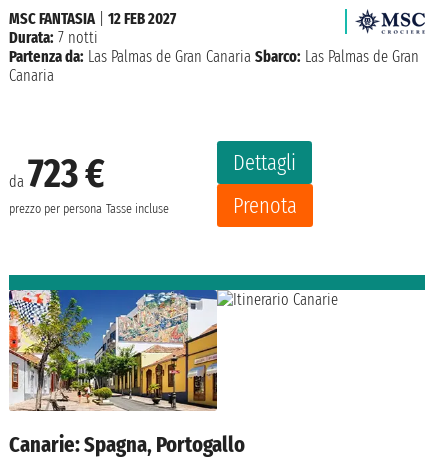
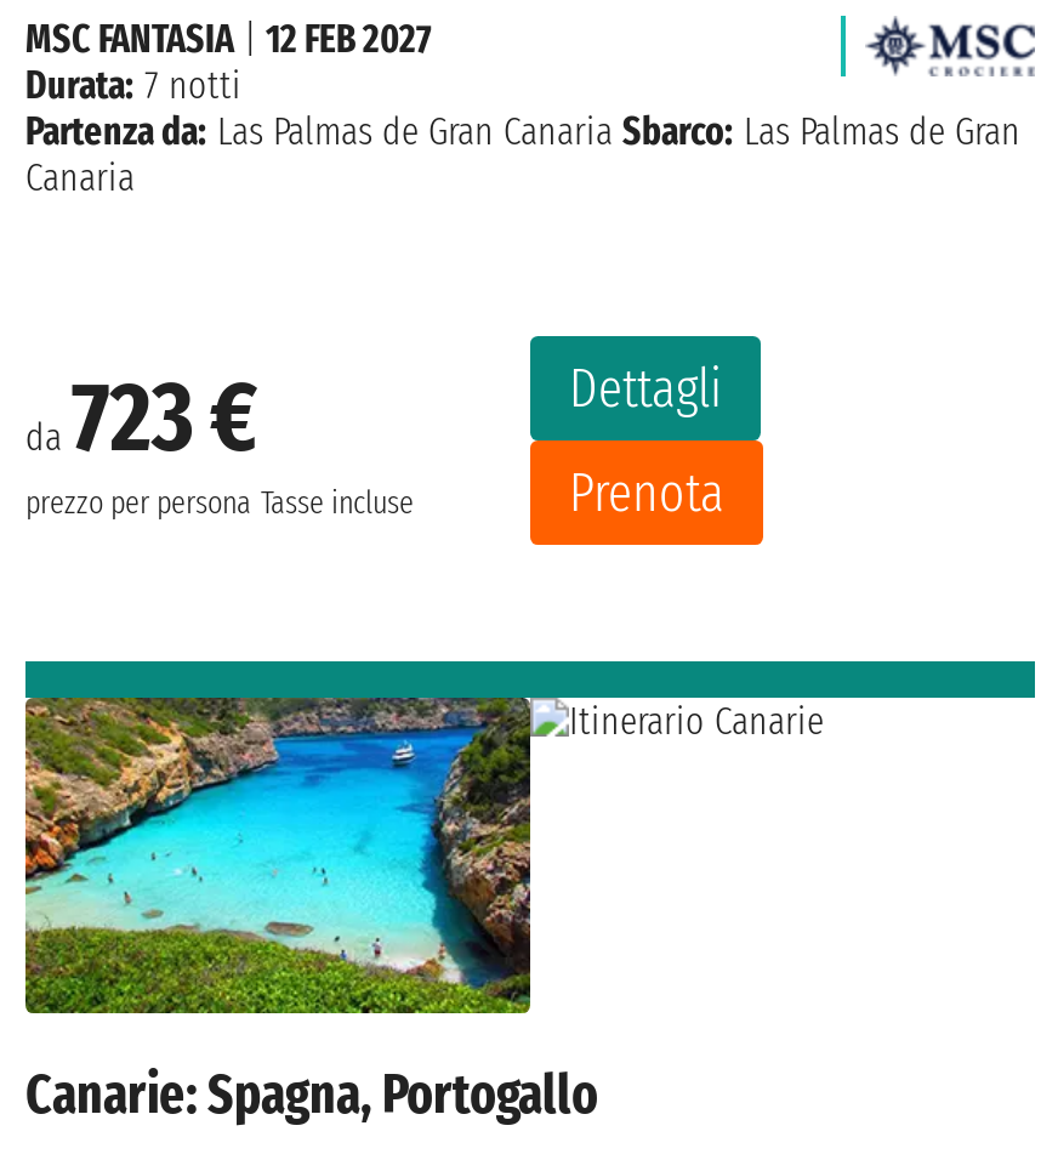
- [image]
+ [image]
